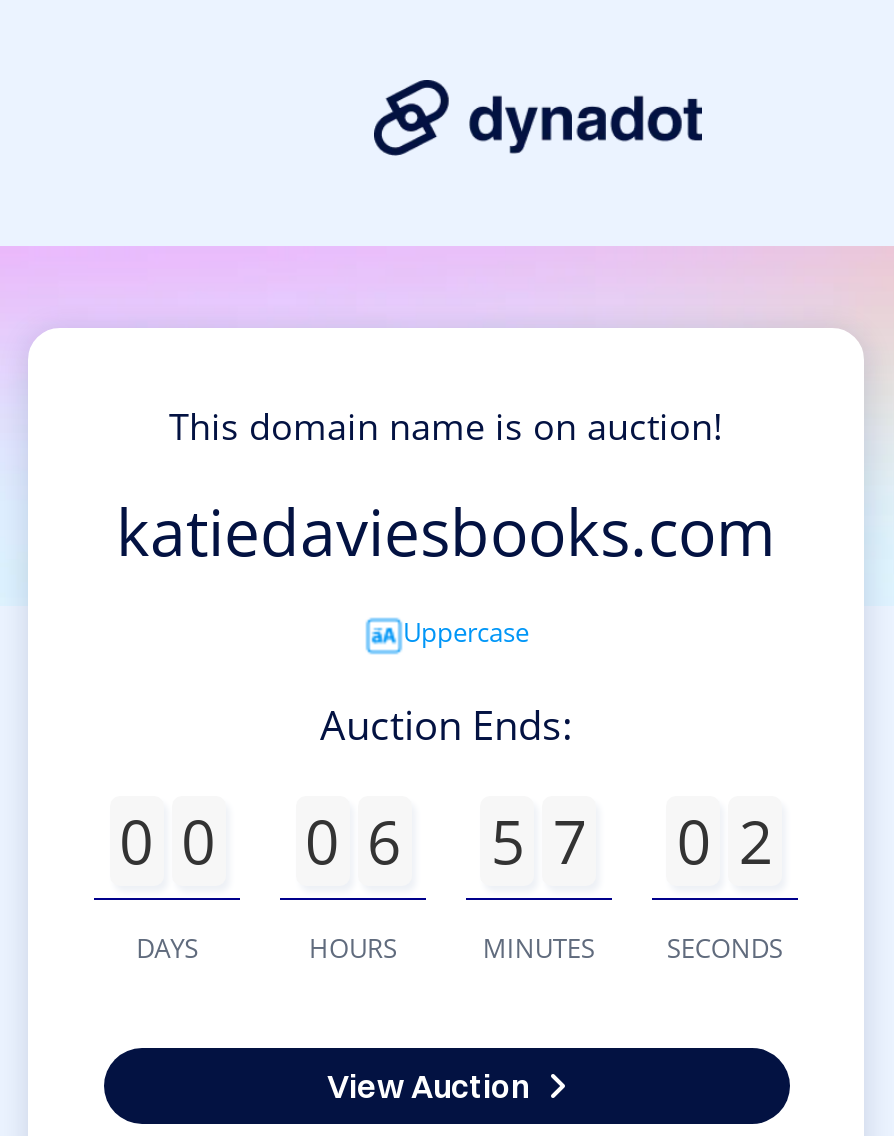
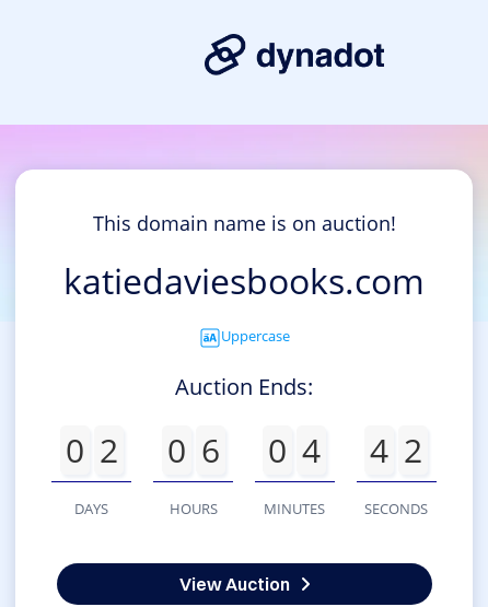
- 0 0
+ 0 2

- 5 7
+ 0 4

- 0 2
+ 4 2
